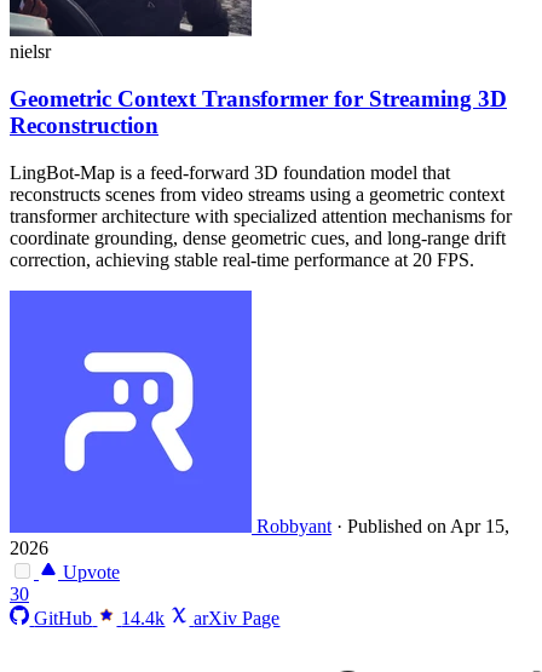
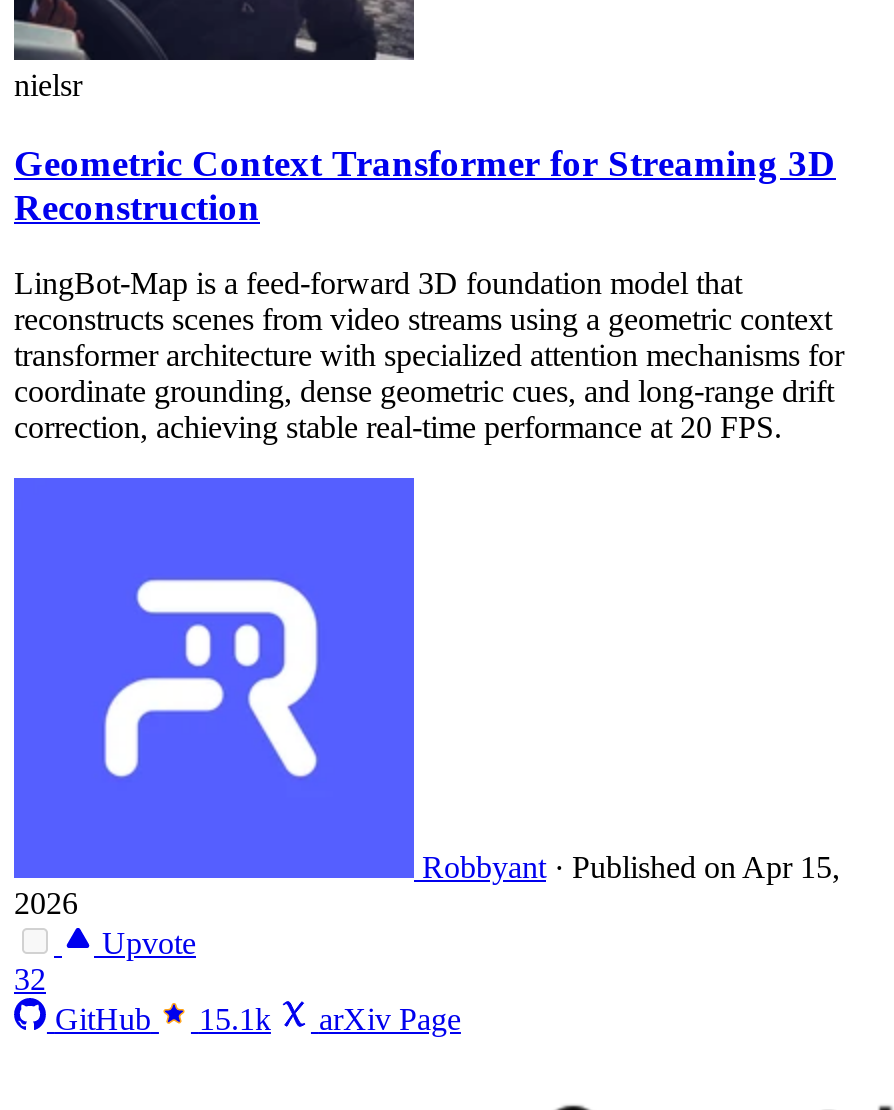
- 30
+ 32

- GitHub 14.4k arXiv Page
+ GitHub 15.1k arXiv Page
